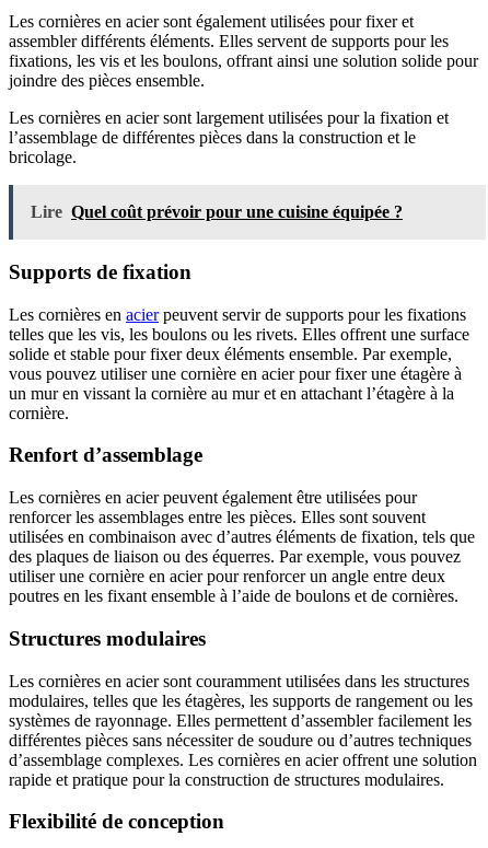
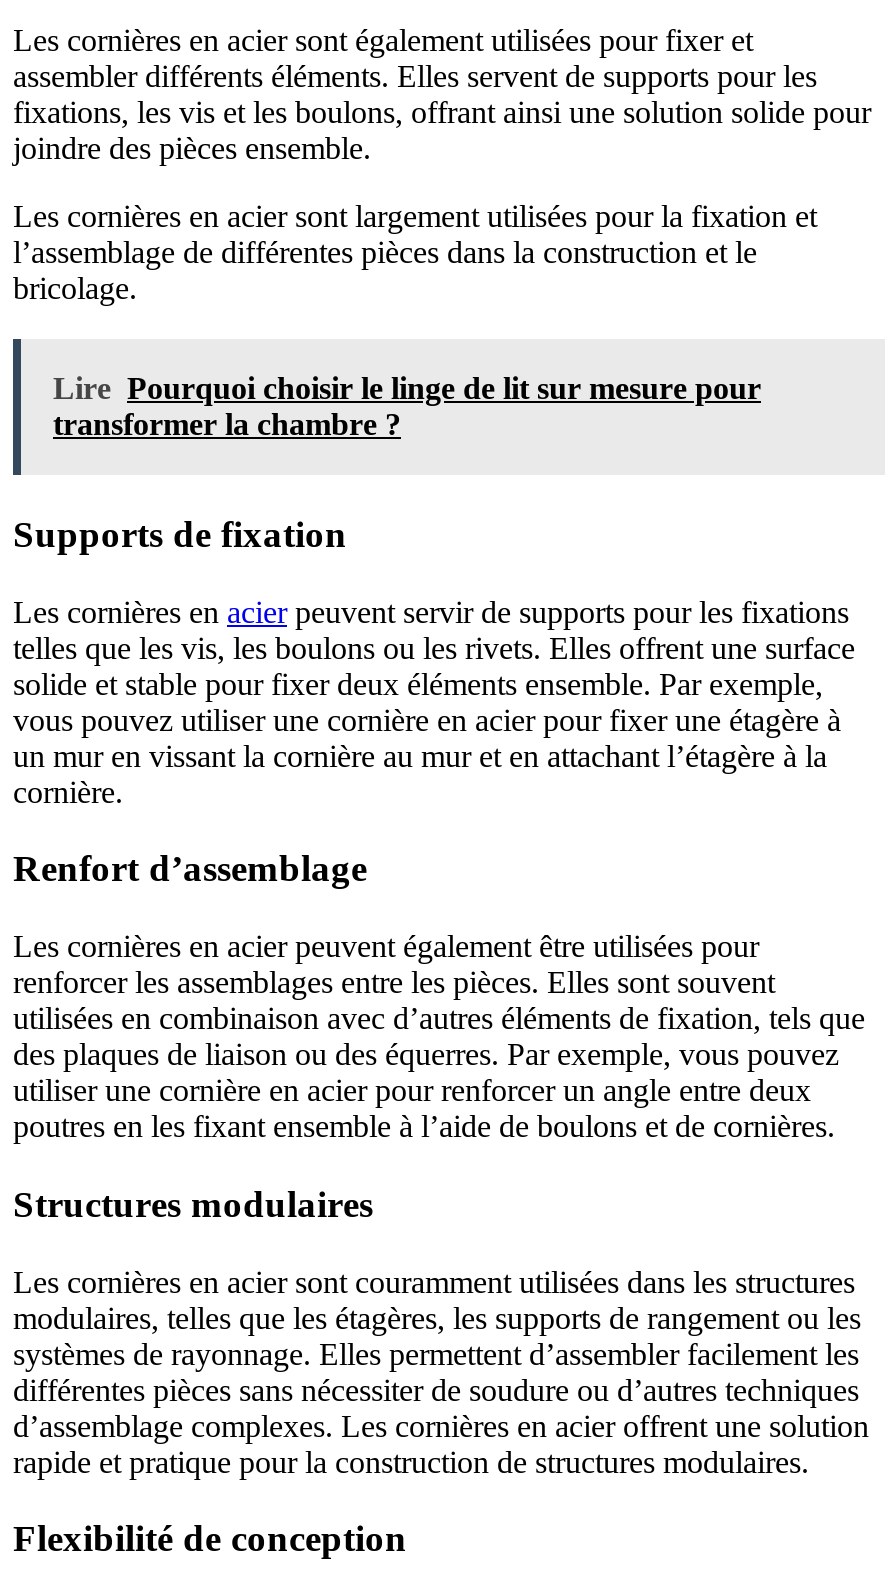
- Lire Quel coût prévoir pour une cuisine équipée ?
+ Lire Pourquoi choisir le linge de lit sur mesure pour
+ transformer la chambre ?
